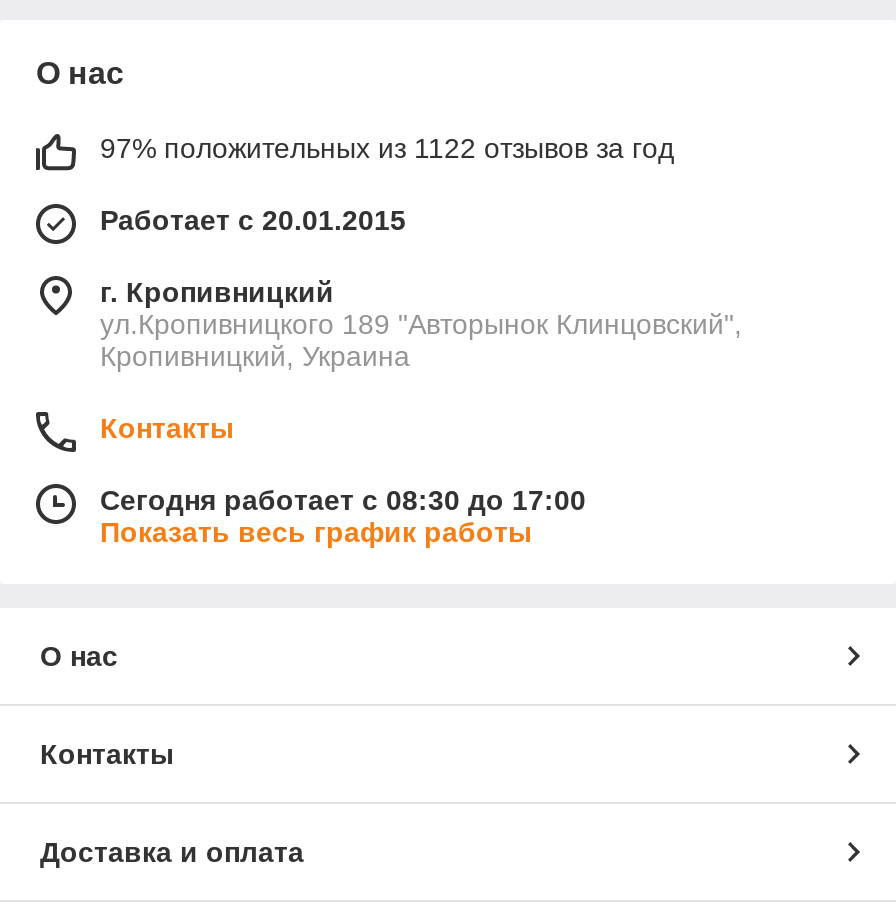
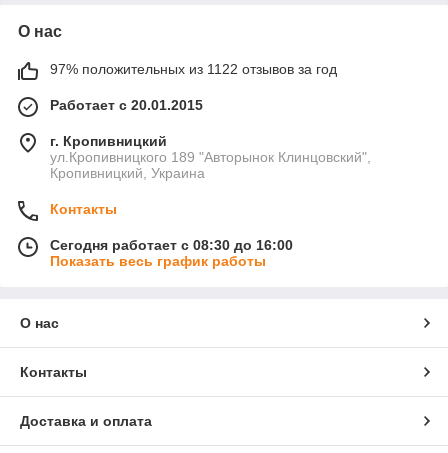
- Сегодня работает с 08:30 до 17:00
+ Сегодня работает с 08:30 до 16:00
